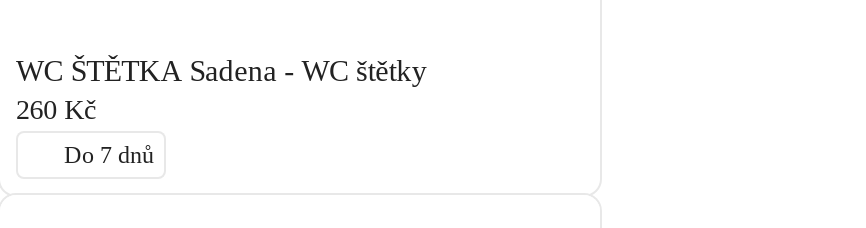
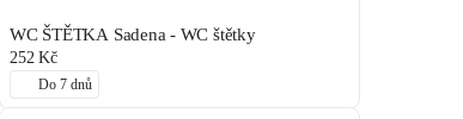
- 260 Kč
+ 252 Kč
